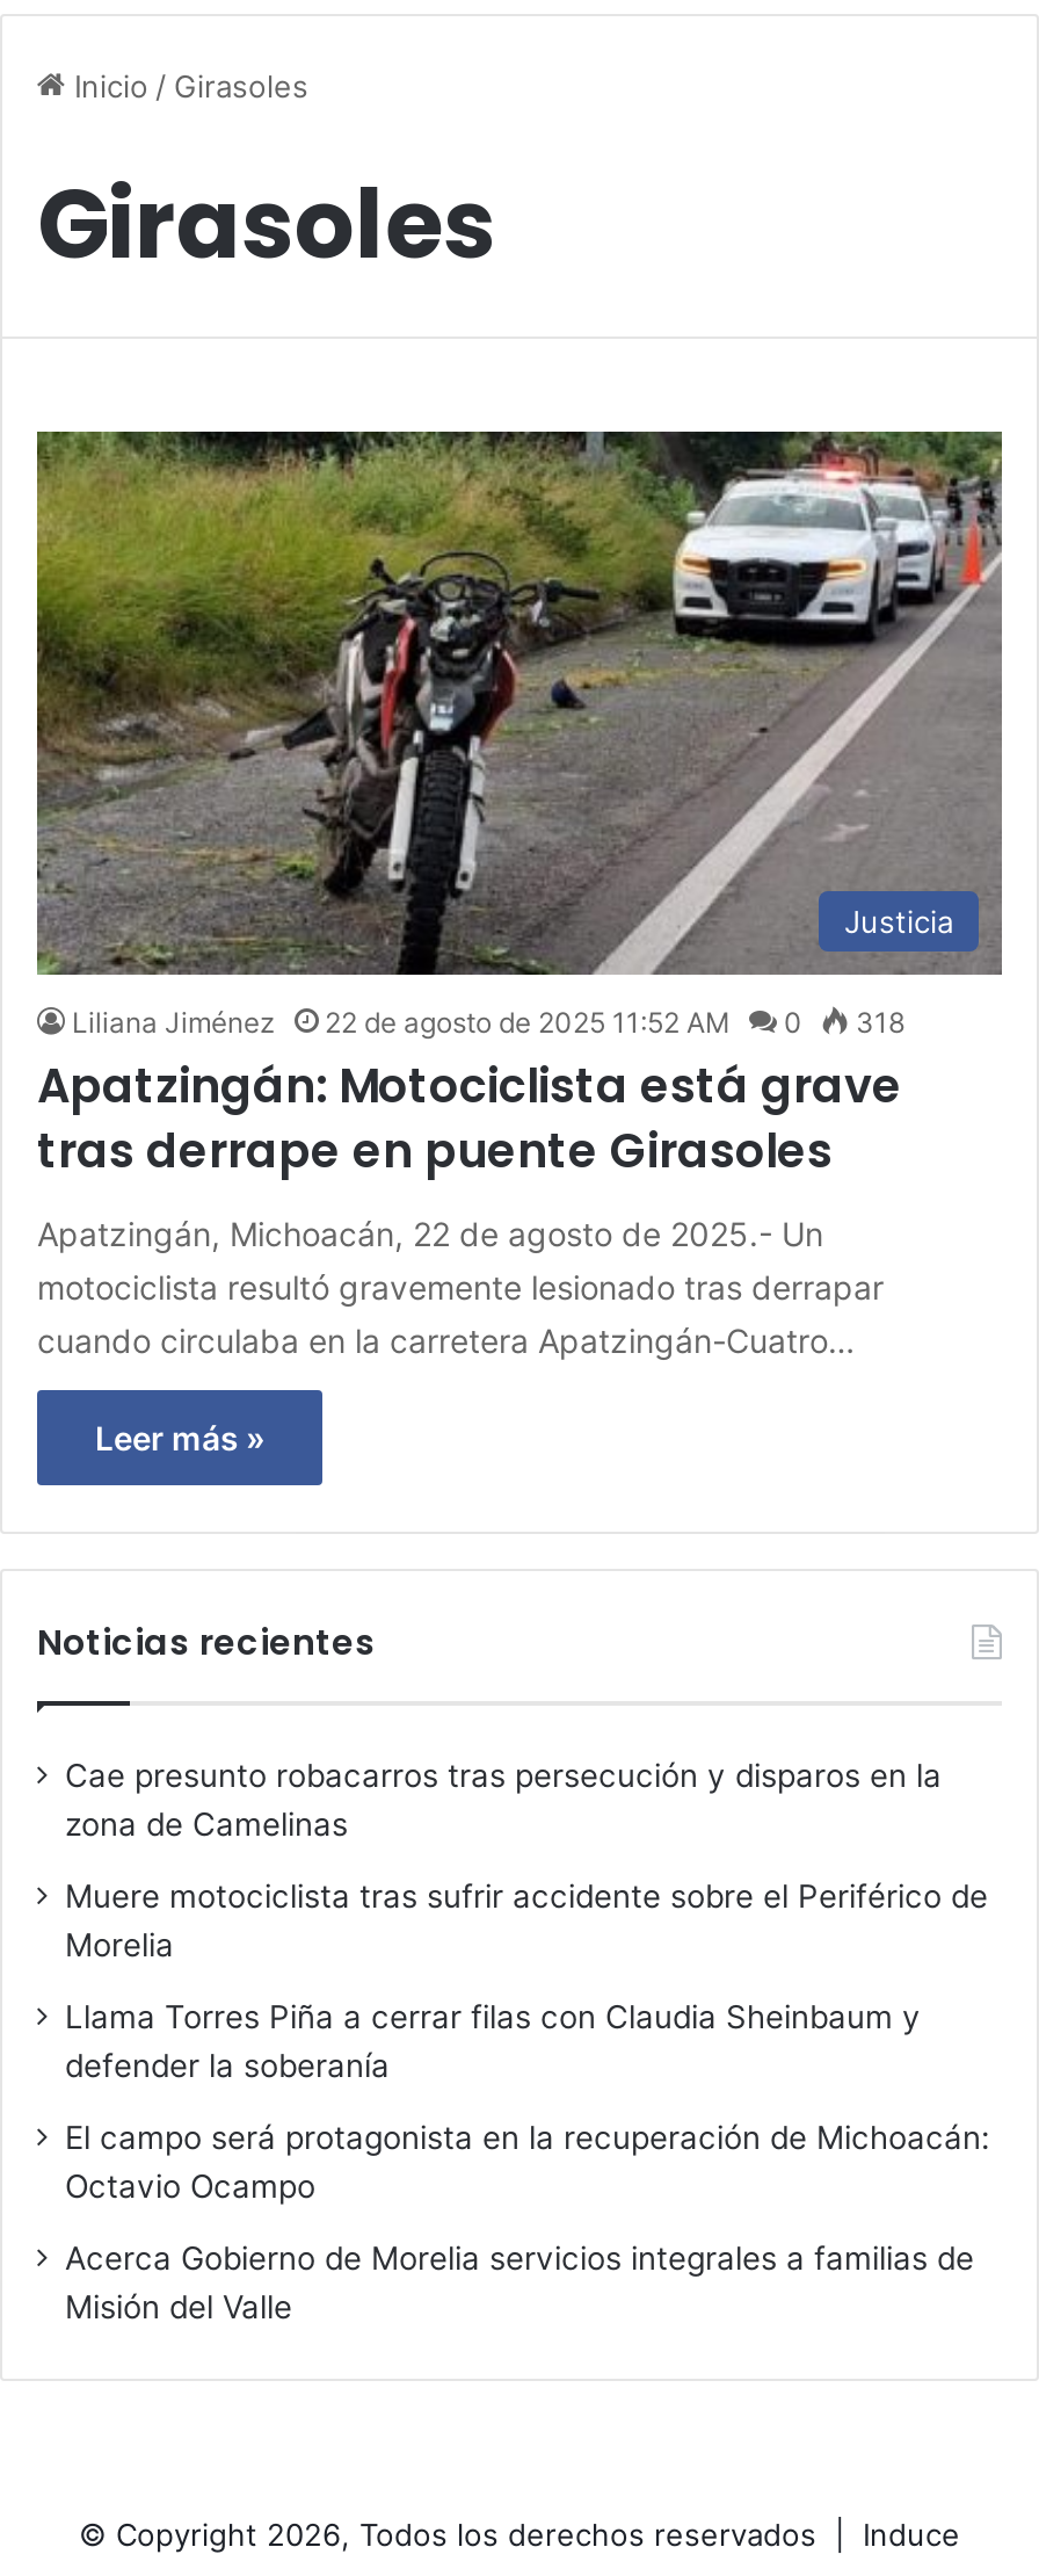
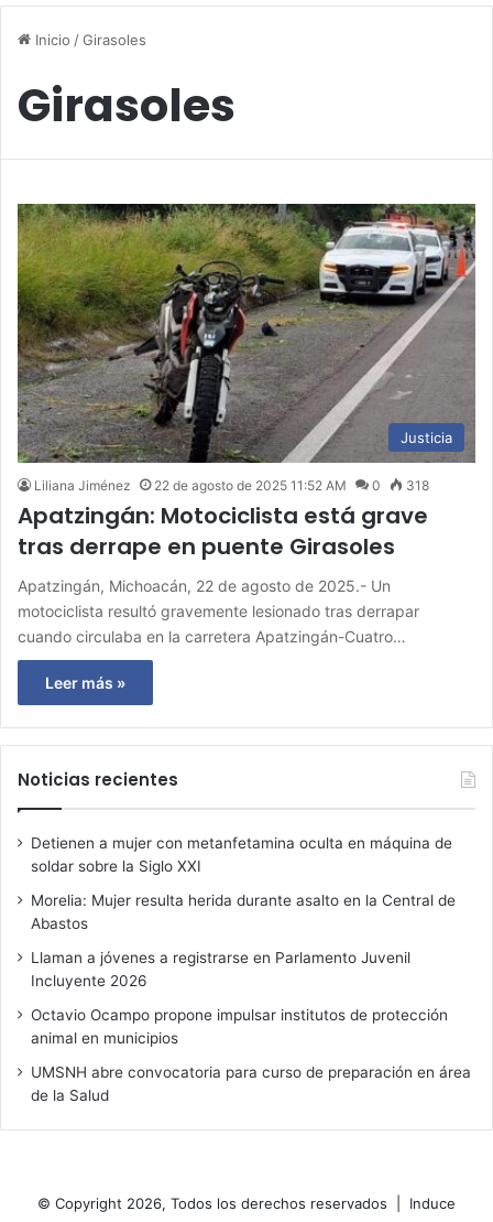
- Cae presunto robacarros tras persecución y disparos en la
- zona de Camelinas
+ Detienen a mujer con metanfetamina oculta en máquina de
+ soldar sobre la Siglo XXI

- Muere motociclista tras sufrir accidente sobre el Periférico de
- Morelia
+ Morelia: Mujer resulta herida durante asalto en la Central de
+ Abastos

- Llama Torres Piña a cerrar filas con Claudia Sheinbaum y
- defender la soberanía
+ Llaman a jóvenes a registrarse en Parlamento Juvenil
+ Incluyente 2026

- El campo será protagonista en la recuperación de Michoacán:
- Octavio Ocampo
+ Octavio Ocampo propone impulsar institutos de protección
+ animal en municipios

- Acerca Gobierno de Morelia servicios integrales a familias de
- Misión del Valle
+ UMSNH abre convocatoria para curso de preparación en área
+ de la Salud
